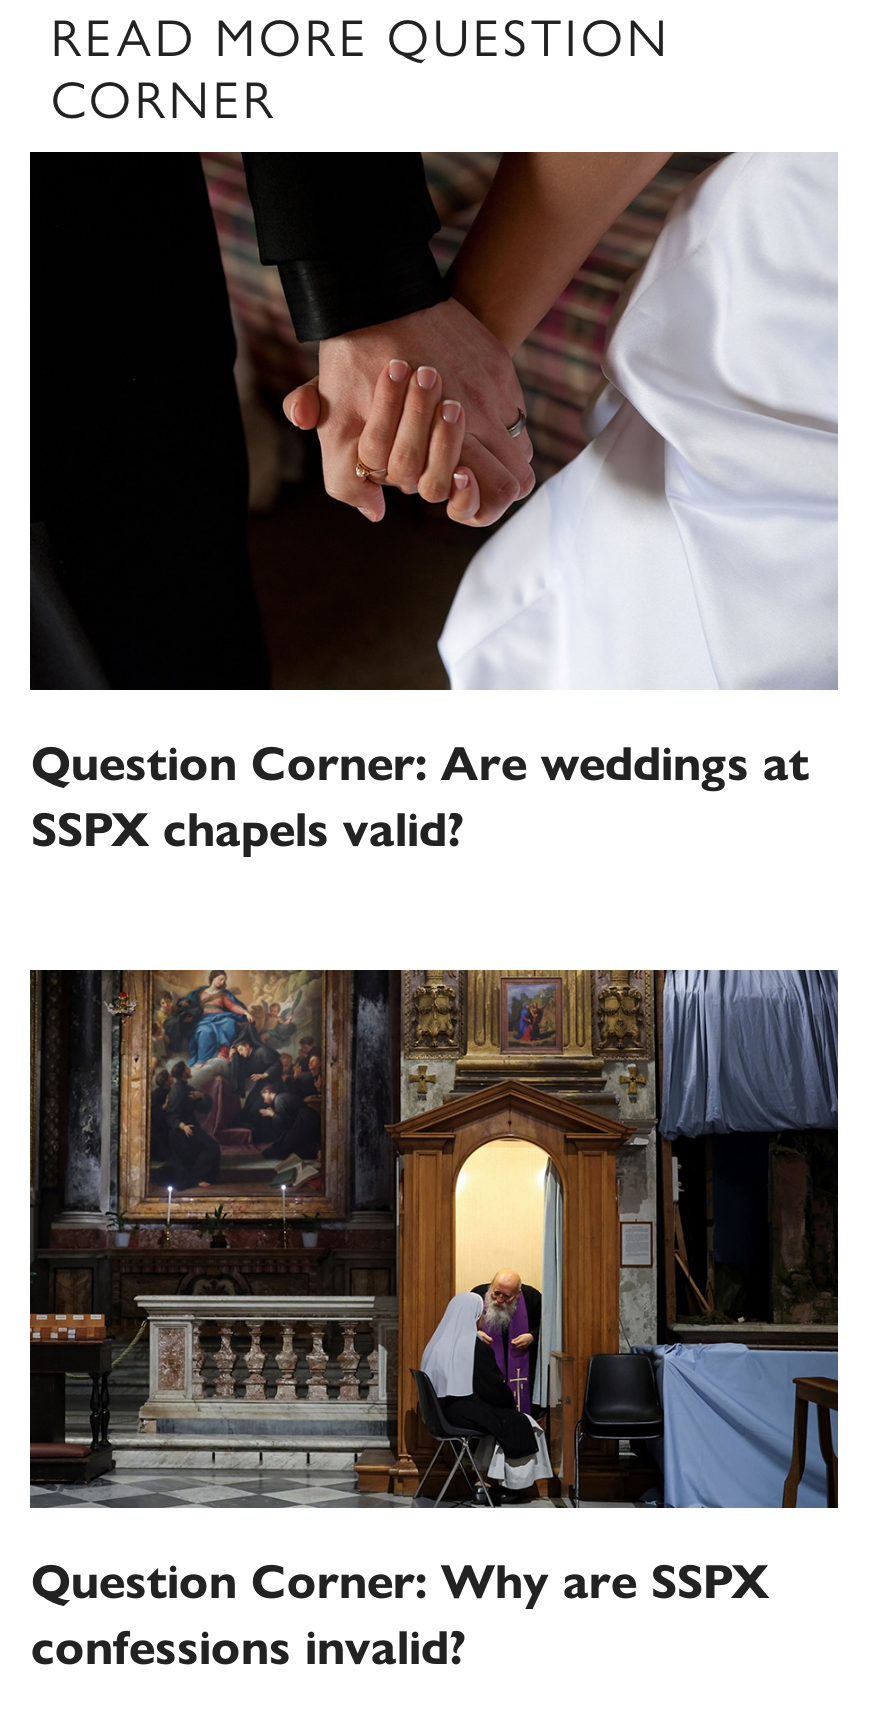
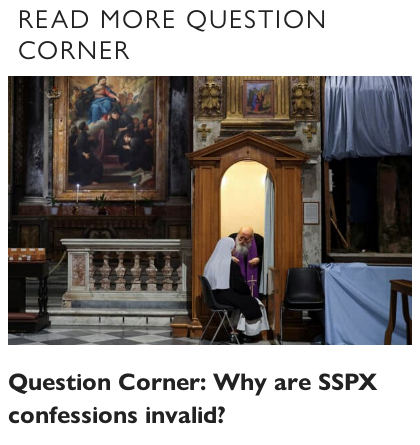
- [image]
- Question Corner: Are weddings at
- SSPX chapels valid?
